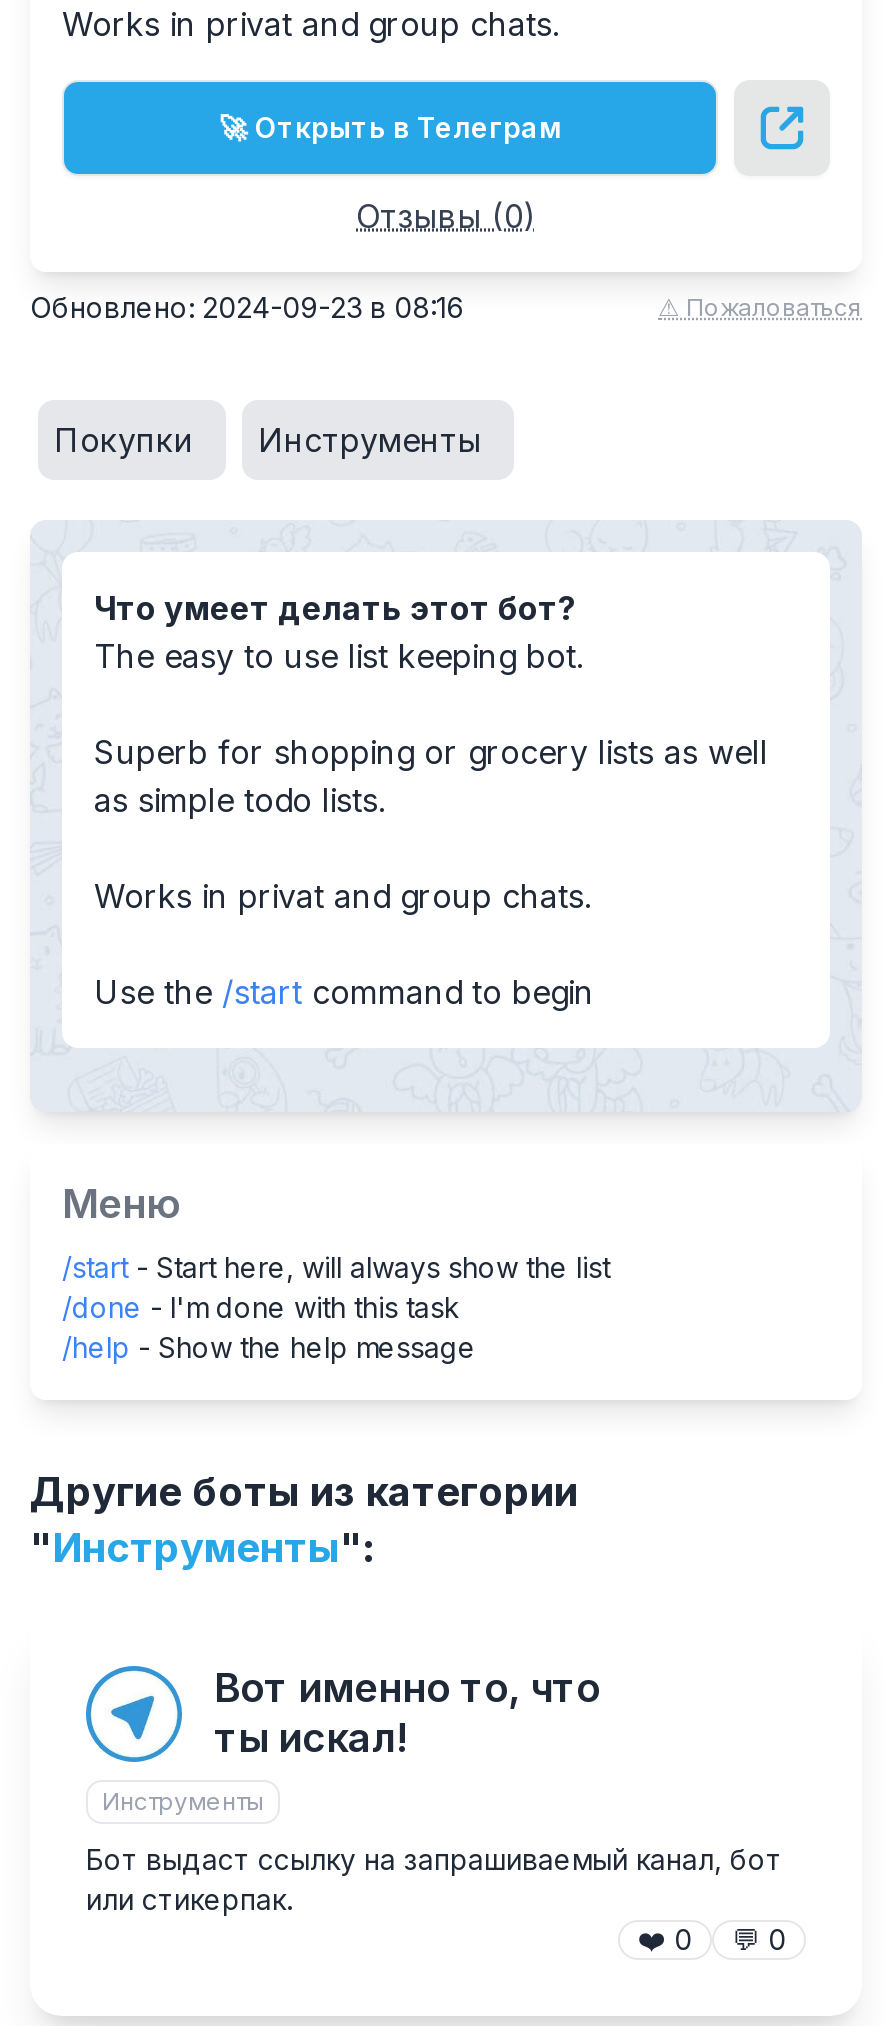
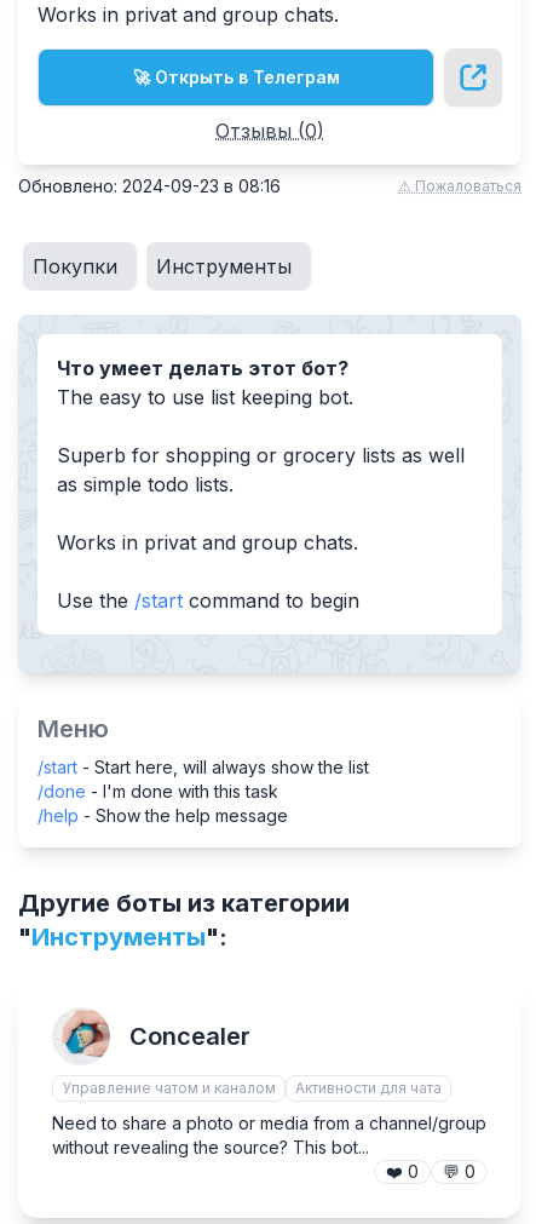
- [image]
- Вот именно то, что
- ты искал!
+ [image]
+ Concealer

- Инструменты
+ Управление чатом и каналом
+ Активности для чата

- Бот выдаст ссылку на запрашиваемый канал, бот
- или стикерпак.
+ Need to share a photo or media from a channel/group
+ without revealing the source? This bot...
